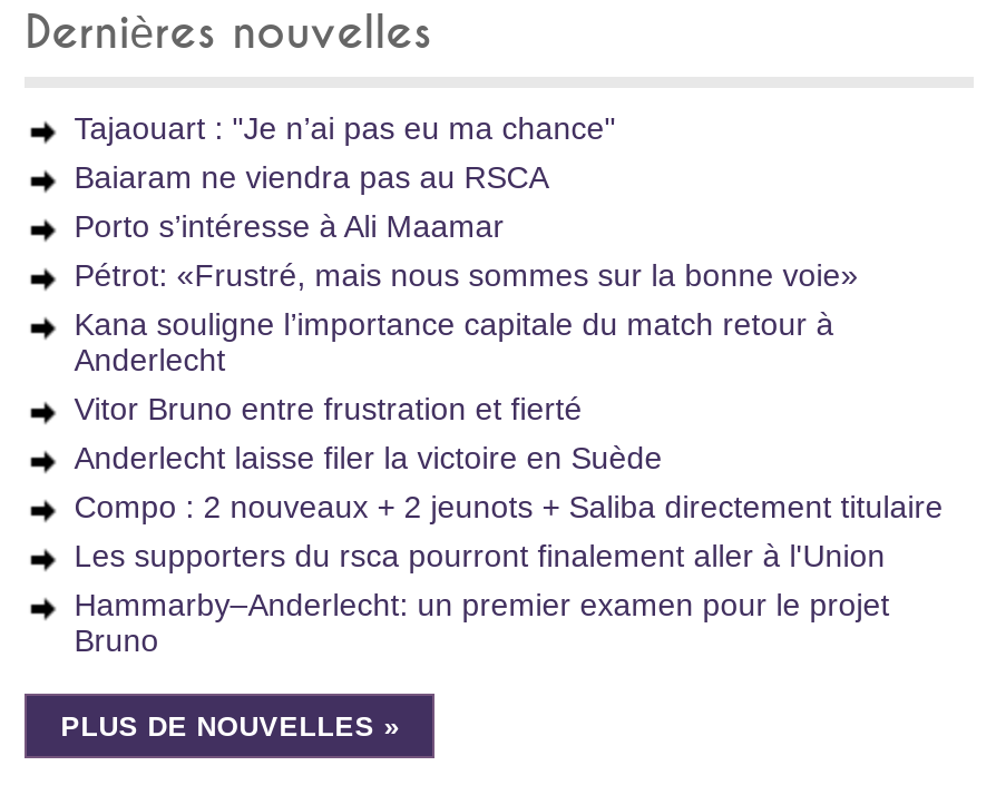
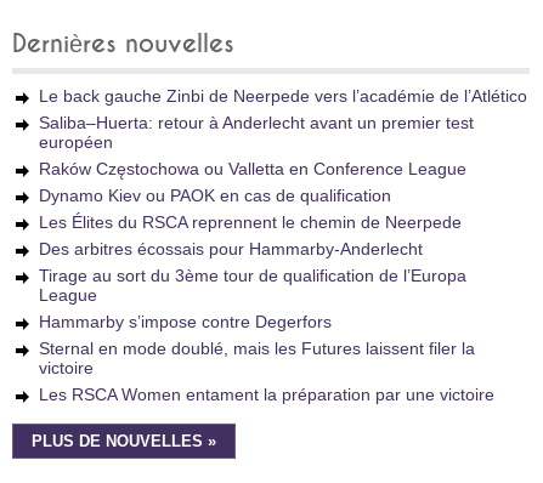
- Tajaouart : "Je n’ai pas eu ma chance"
- Baiaram ne viendra pas au RSCA
- Porto s’intéresse à Ali Maamar
- Pétrot: «Frustré, mais nous sommes sur la bonne voie»
- Kana souligne l’importance capitale du match retour à
- Anderlecht
- Vitor Bruno entre frustration et fierté
- Anderlecht laisse filer la victoire en Suède
- Compo : 2 nouveaux + 2 jeunots + Saliba directement titulaire
- Les supporters du rsca pourront finalement aller à l'Union
- Hammarby–Anderlecht: un premier examen pour le projet
- Bruno
+ Le back gauche Zinbi de Neerpede vers l’académie de l’Atlético
+ Saliba–Huerta: retour à Anderlecht avant un premier test
+ européen
+ Raków Częstochowa ou Valletta en Conference League
+ Dynamo Kiev ou PAOK en cas de qualification
+ Les Élites du RSCA reprennent le chemin de Neerpede
+ Des arbitres écossais pour Hammarby-Anderlecht
+ Tirage au sort du 3ème tour de qualification de l’Europa
+ League
+ Hammarby s’impose contre Degerfors
+ Sternal en mode doublé, mais les Futures laissent filer la
+ victoire
+ Les RSCA Women entament la préparation par une victoire
